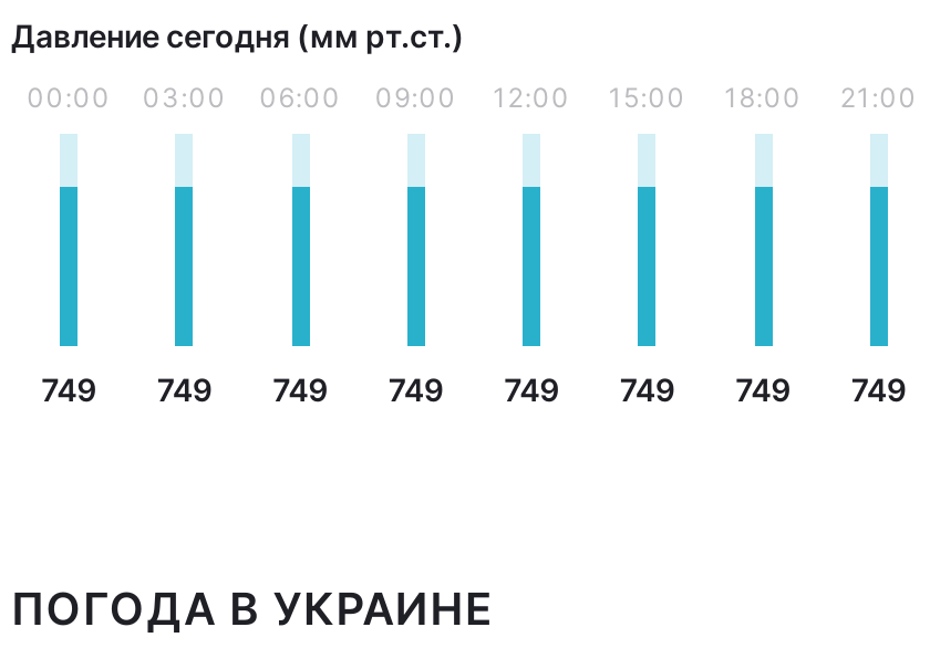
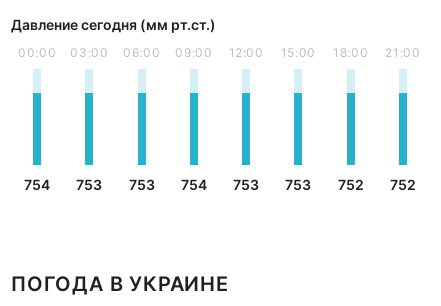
- 749
+ 754

- 749
+ 753

- 749
+ 753

- 749
+ 754

- 749
+ 753

- 749
+ 753

- 749
+ 752

- 749
+ 752
